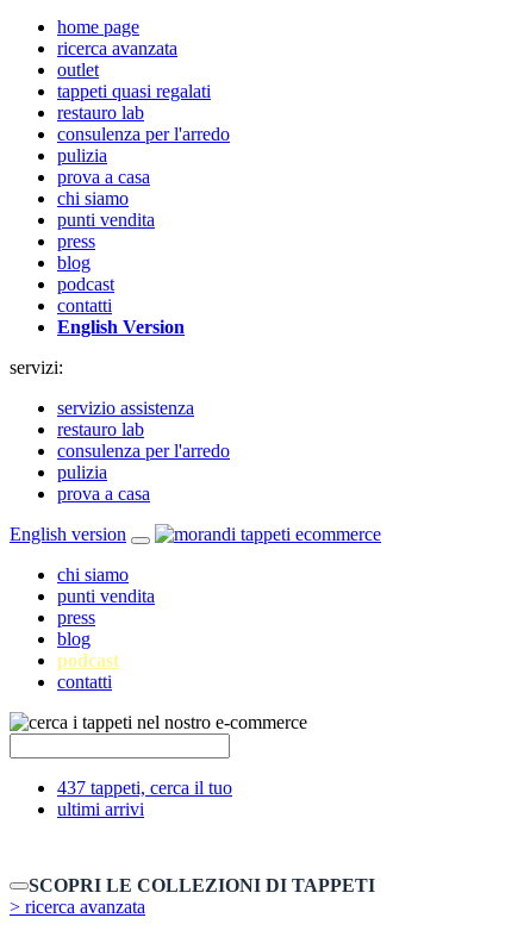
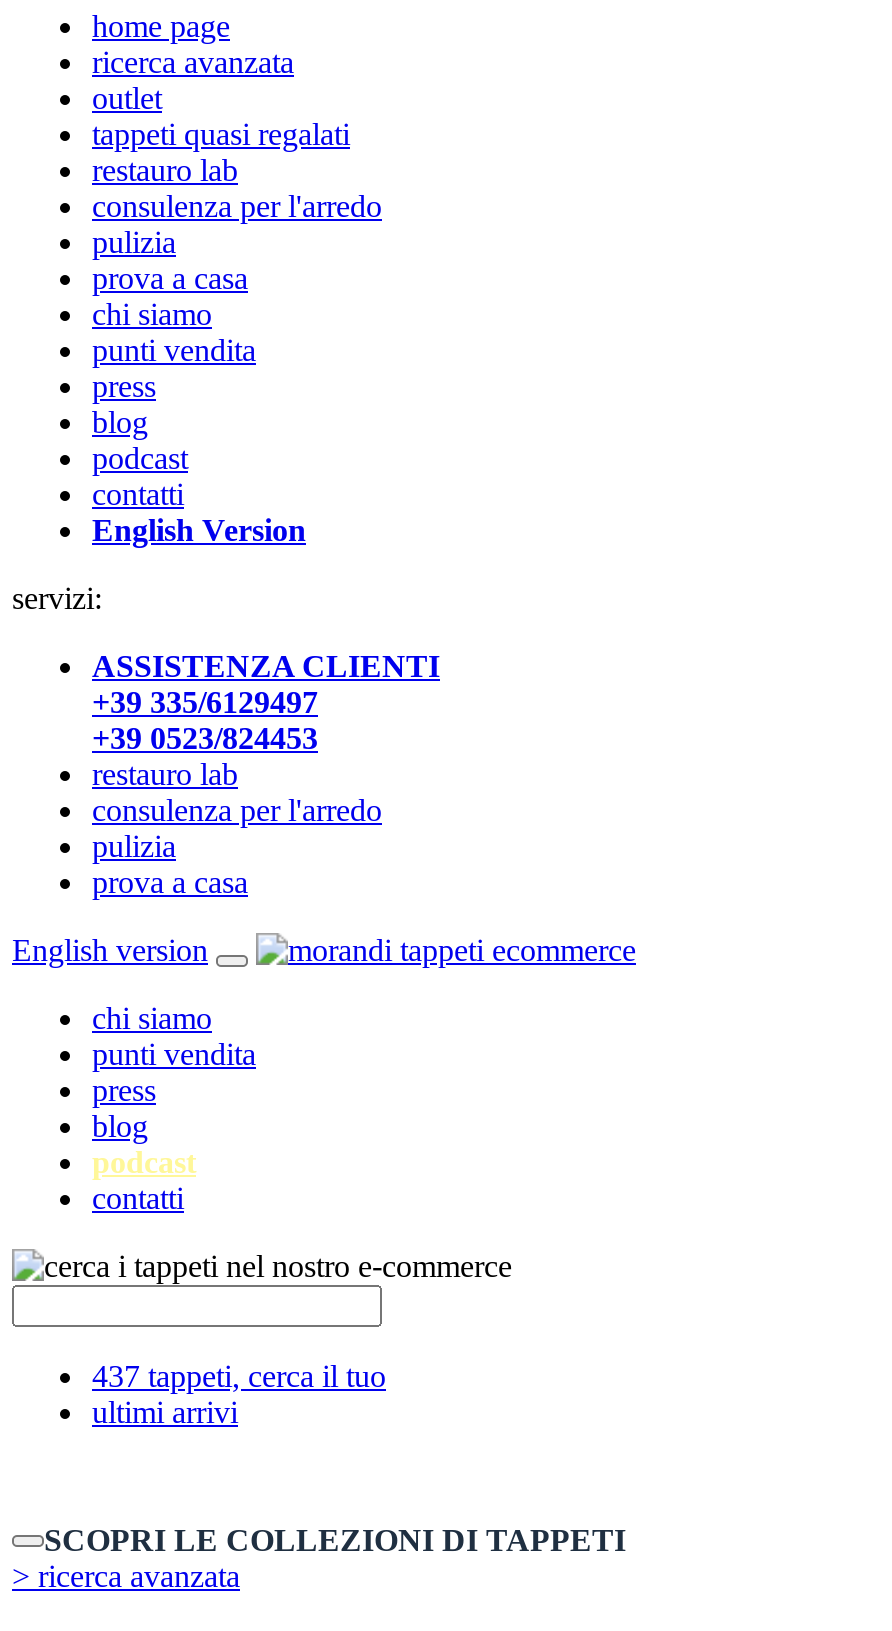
- servizio assistenza
+ ASSISTENZA CLIENTI
+ +39 335/6129497
+ +39 0523/824453
